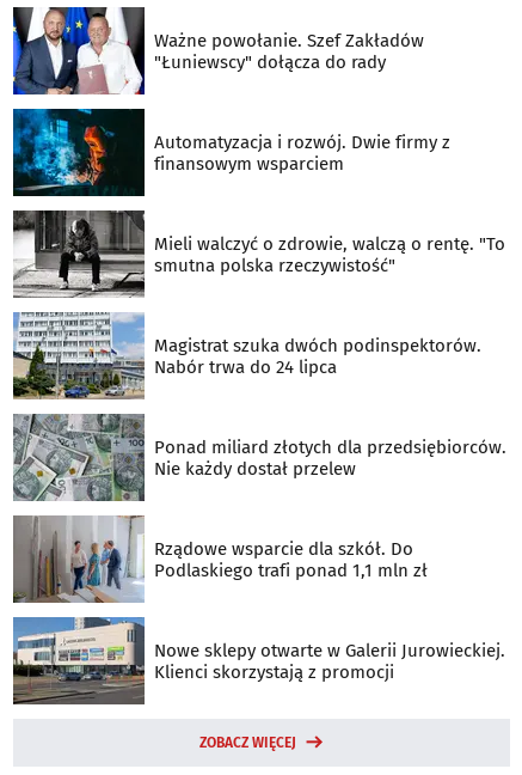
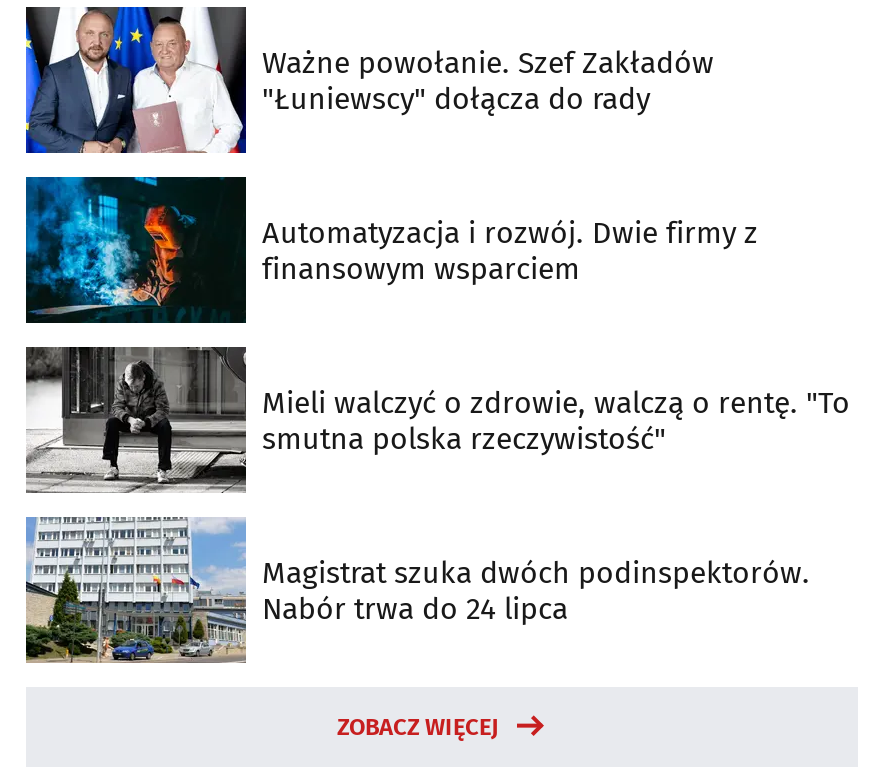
- [image]
- Ponad miliard złotych dla przedsiębiorców.
- Nie każdy dostał przelew

- [image]
- Rządowe wsparcie dla szkół. Do
- Podlaskiego trafi ponad 1,1 mln zł

- [image]
- Nowe sklepy otwarte w Galerii Jurowieckiej.
- Klienci skorzystają z promocji
